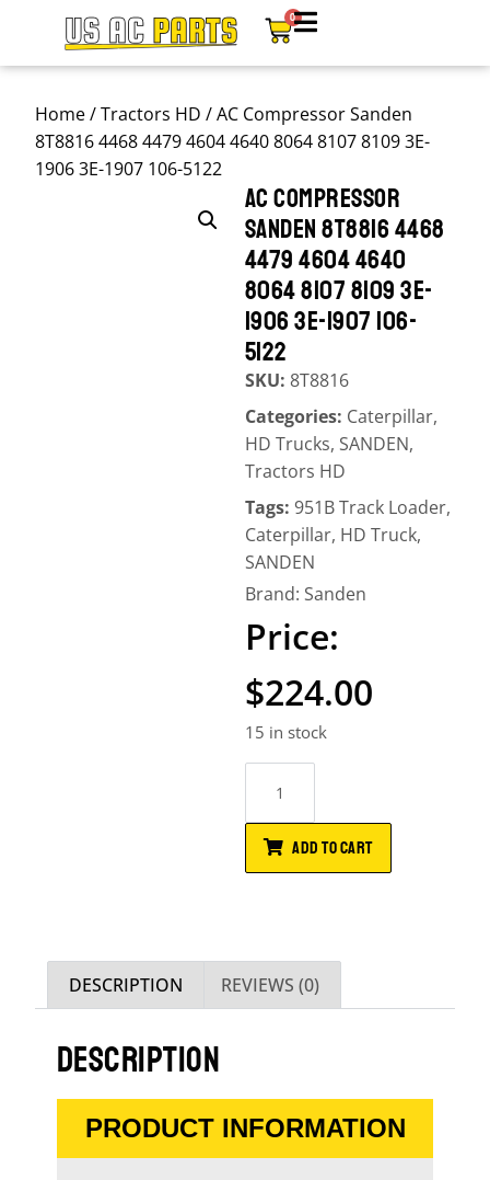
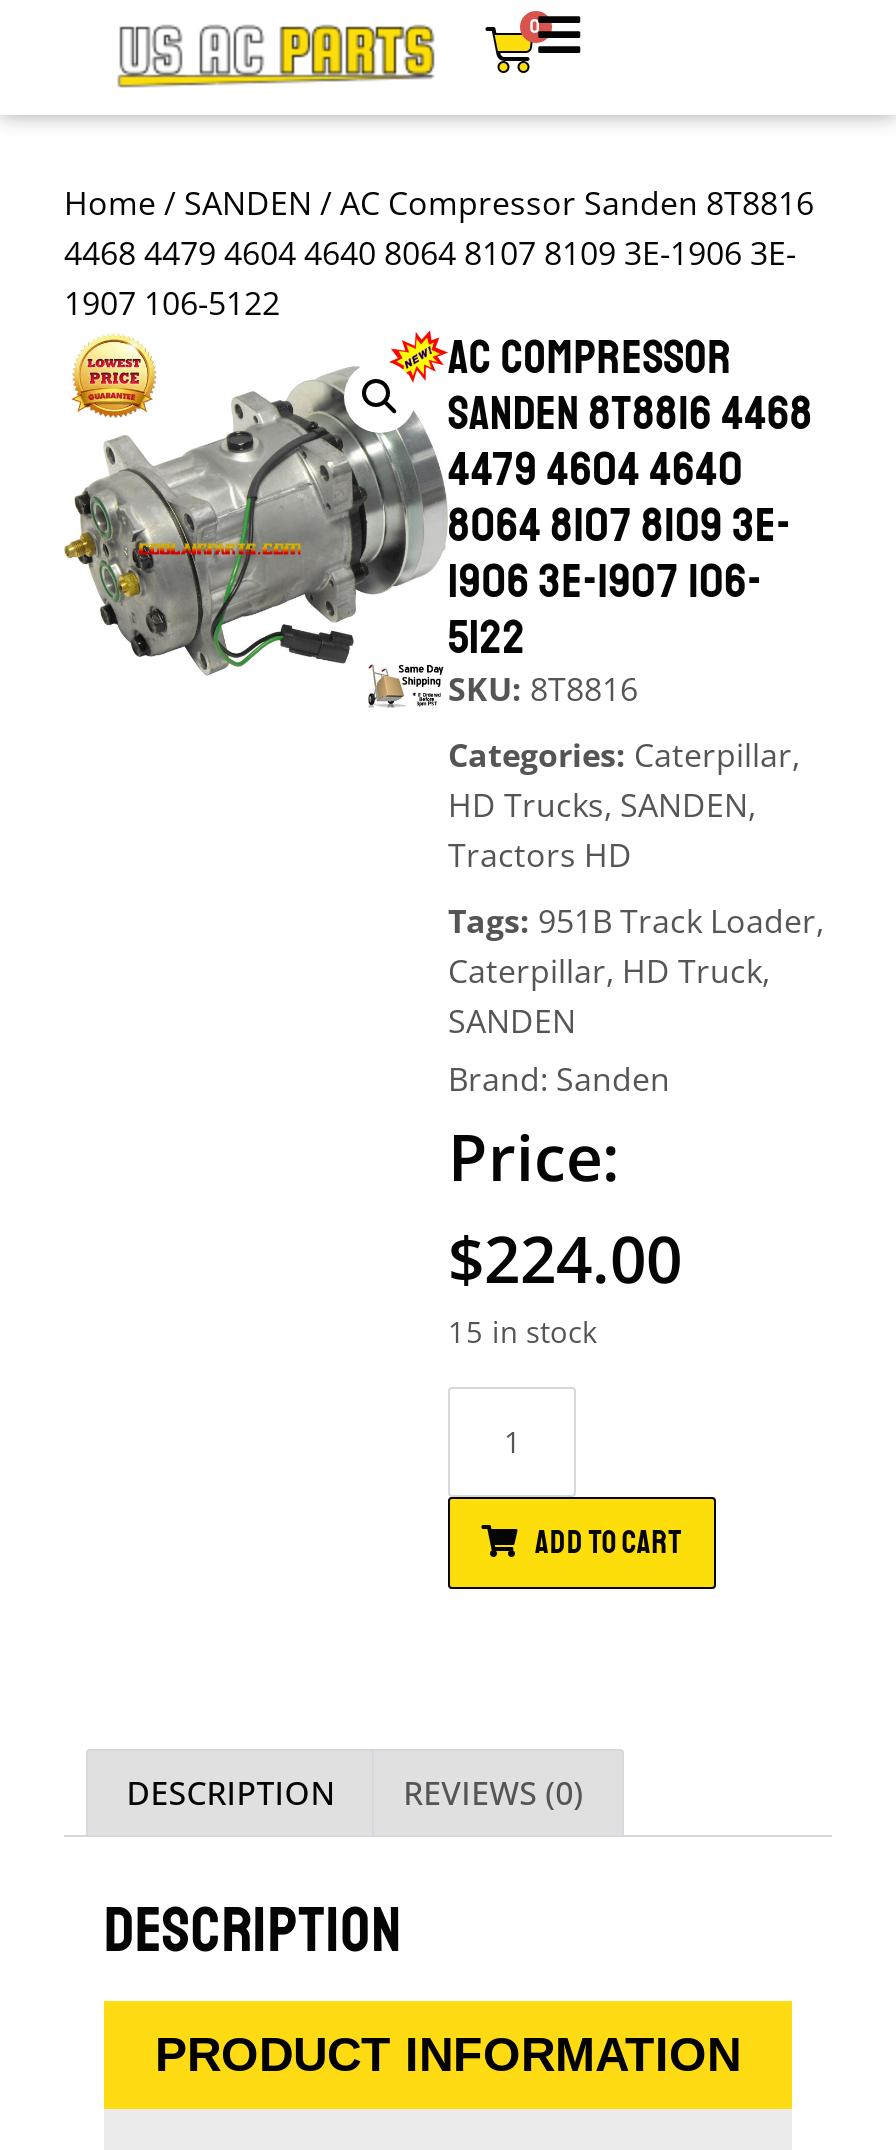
- Home / Tractors HD / AC Compressor Sanden
- 8T8816 4468 4479 4604 4640 8064 8107 8109 3E-
- 1906 3E-1907 106-5122
+ Home / SANDEN / AC Compressor Sanden 8T8816
+ 4468 4479 4604 4640 8064 8107 8109 3E-1906 3E-
+ 1907 106-5122

+ [image]
